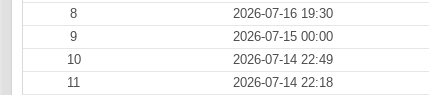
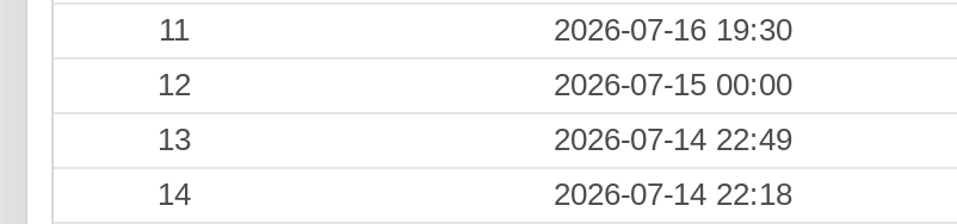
- 8
+ 11

- 9
+ 12

- 10
+ 13

- 11
+ 14
